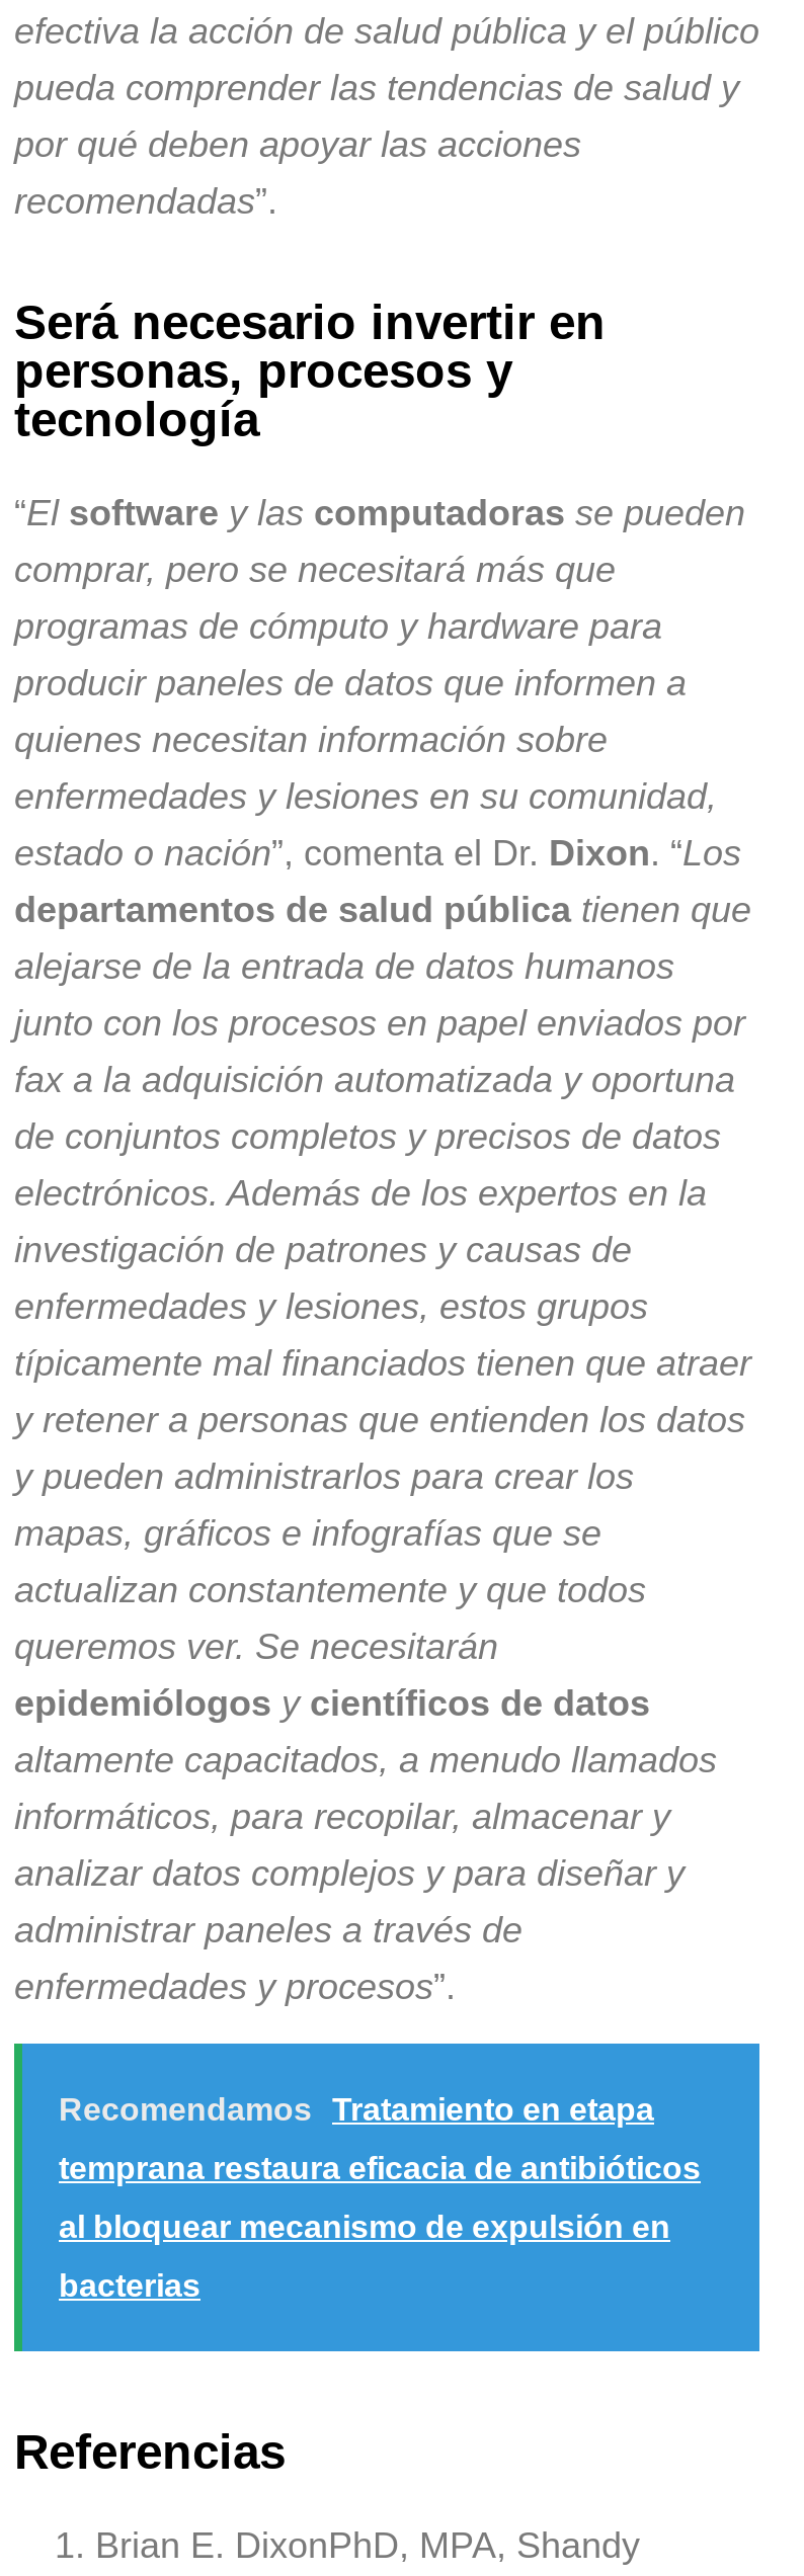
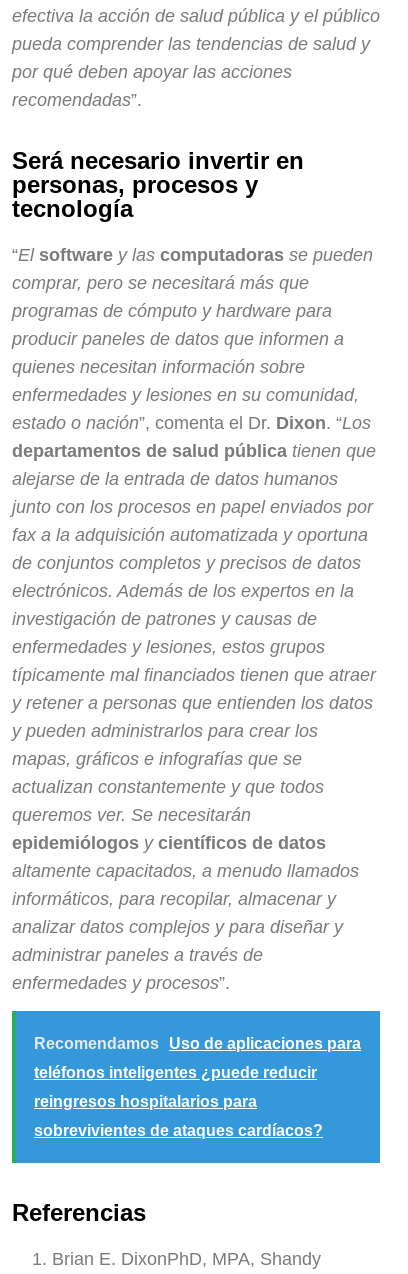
- Recomendamos Tratamiento en etapa
+ Recomendamos Uso de aplicaciones para

- temprana restaura eficacia de antibióticos
+ teléfonos inteligentes ¿puede reducir

- al bloquear mecanismo de expulsión en
+ reingresos hospitalarios para

- bacterias
+ sobrevivientes de ataques cardíacos?
